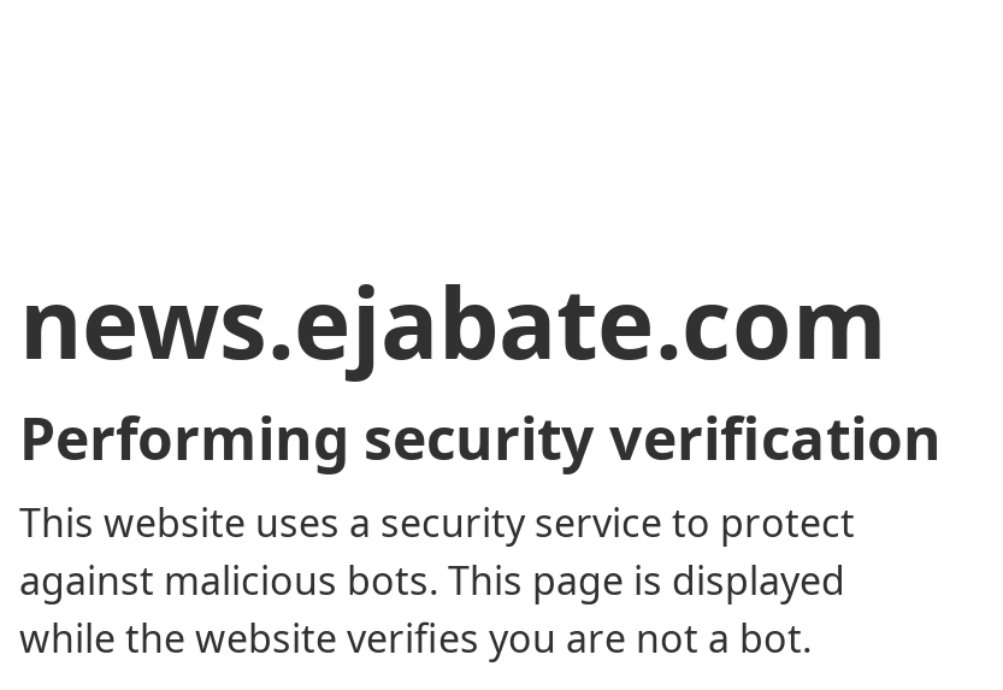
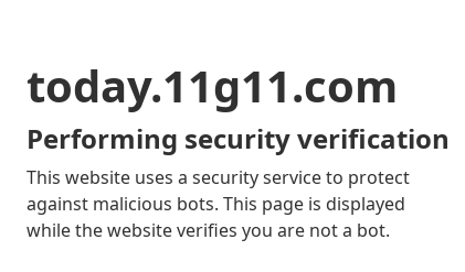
- news.ejabate.com
+ today.11g11.com
